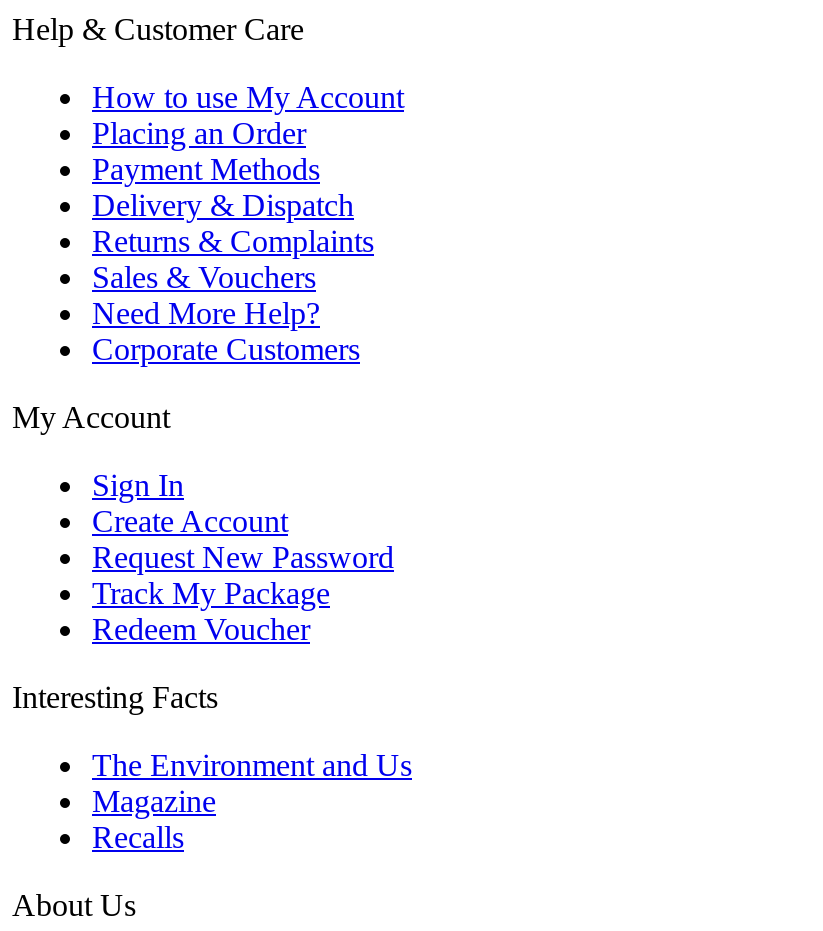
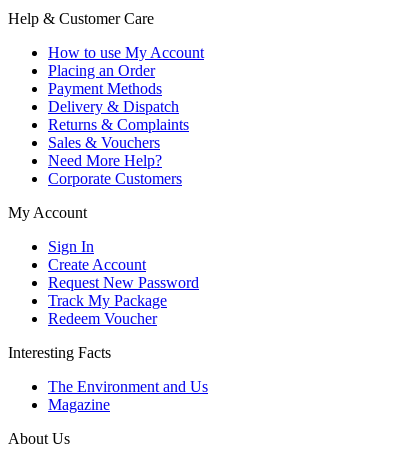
- Recalls
